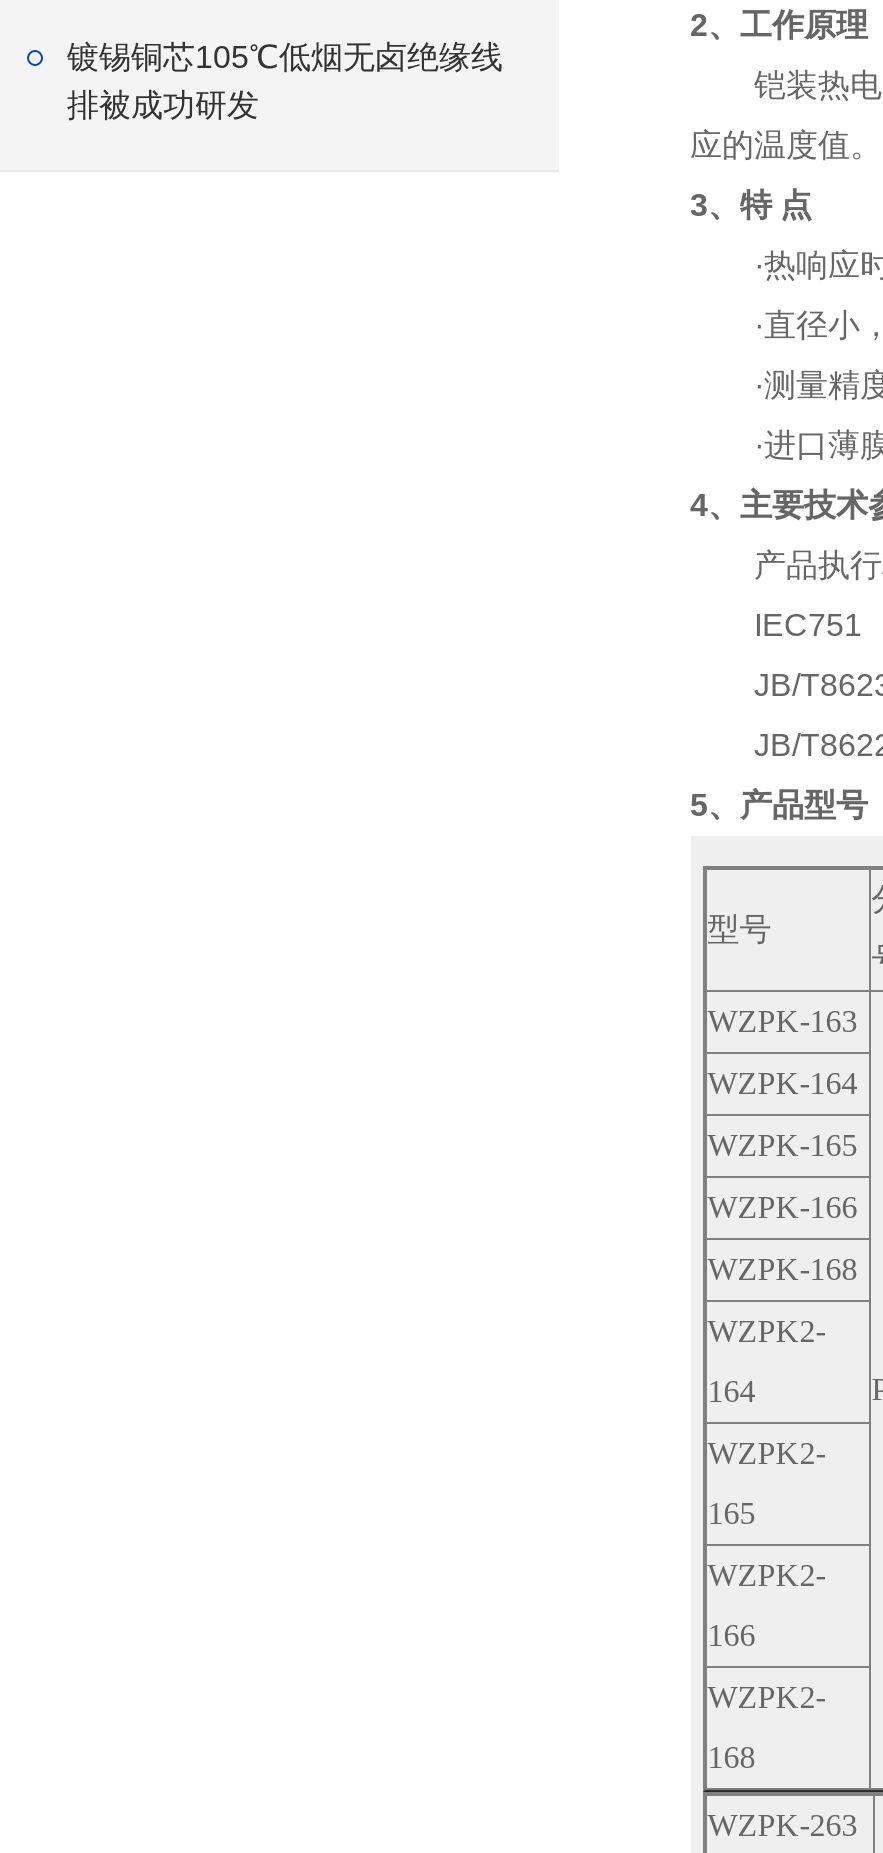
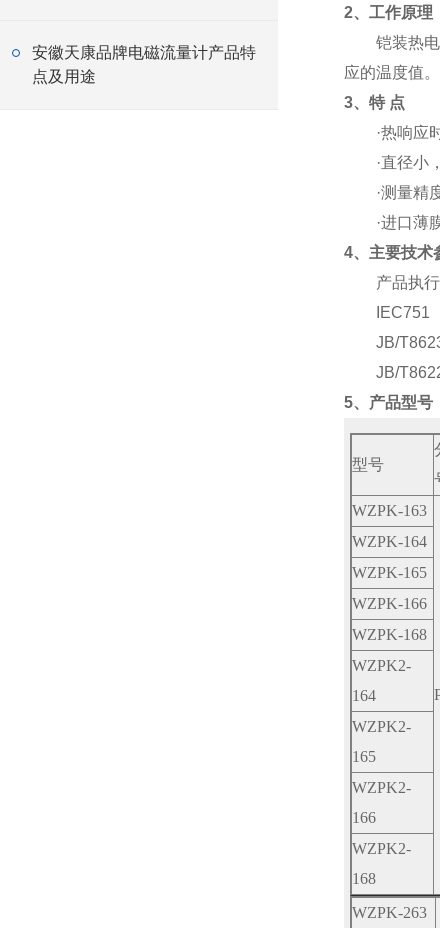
- 镀锡铜芯105℃低烟无卤绝缘线
- 排被成功研发
+ 安徽天康品牌电磁流量计产品特
+ 点及用途
